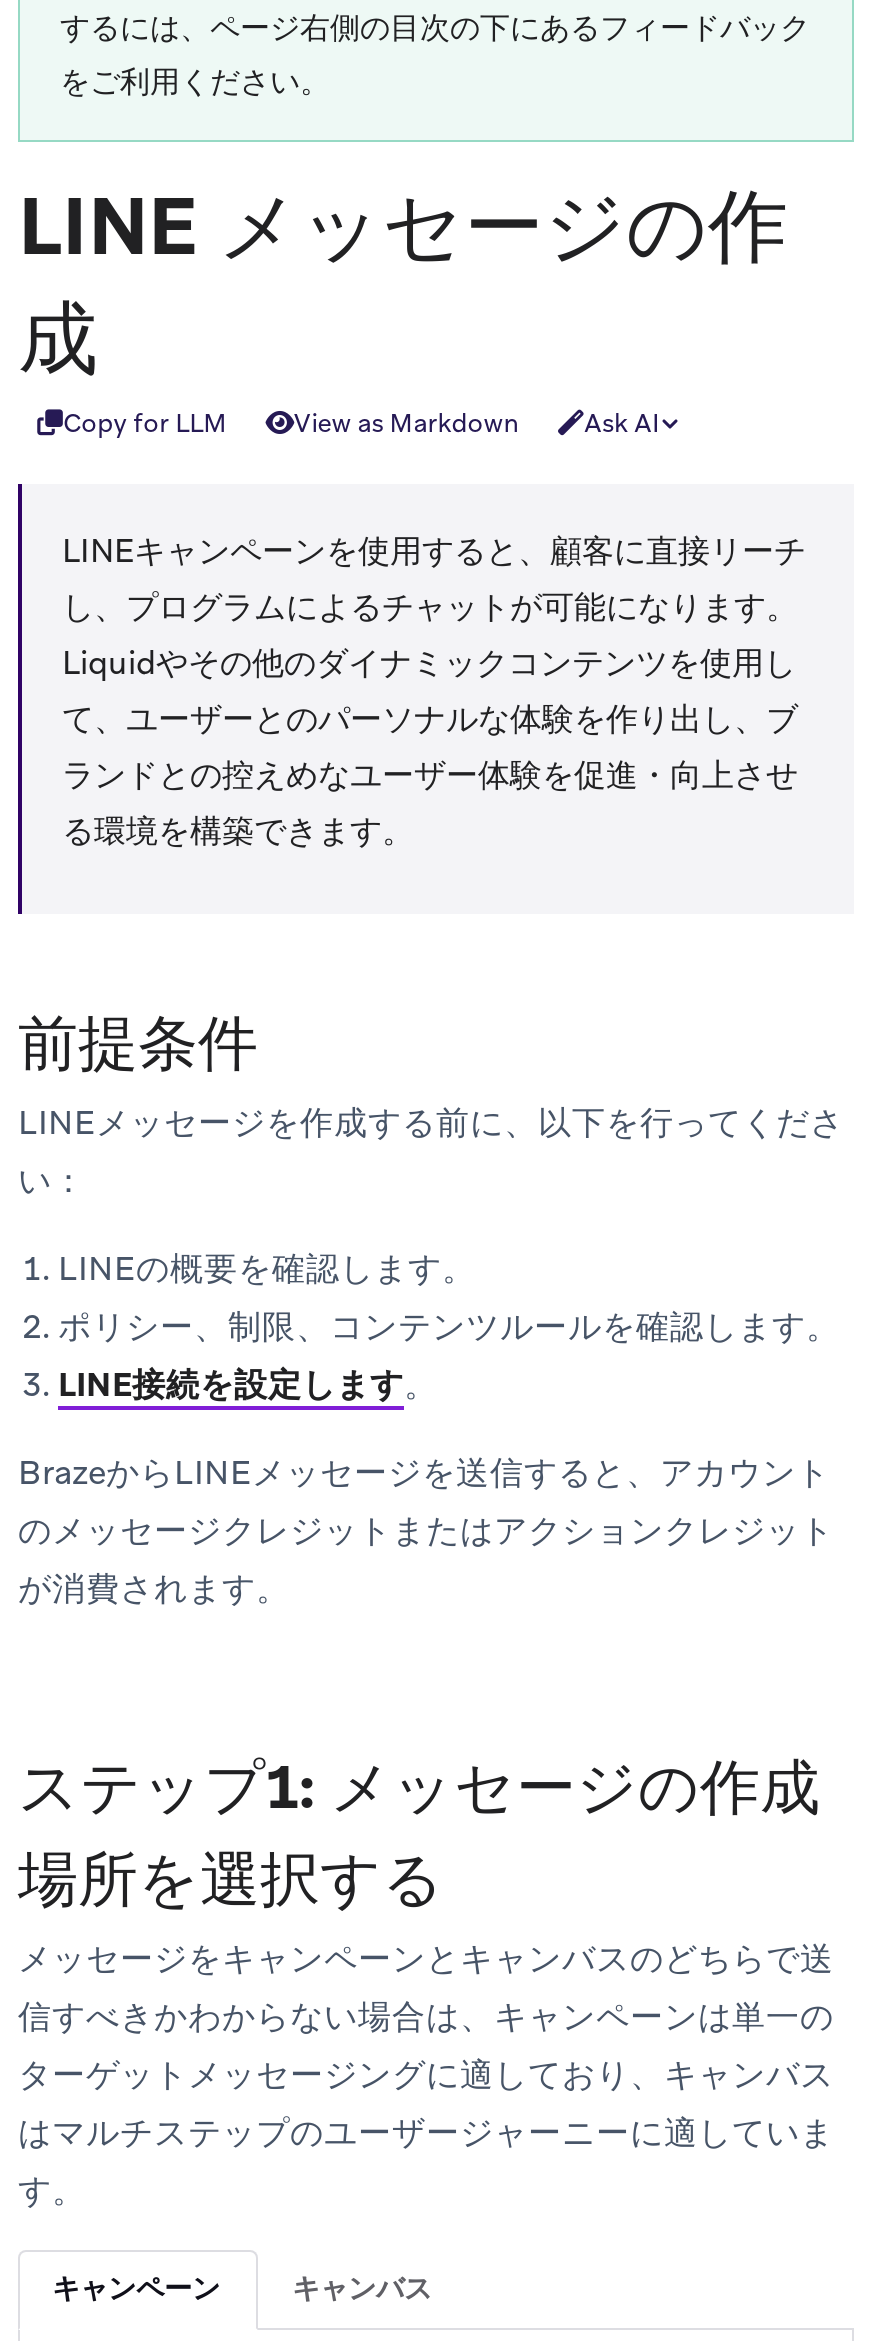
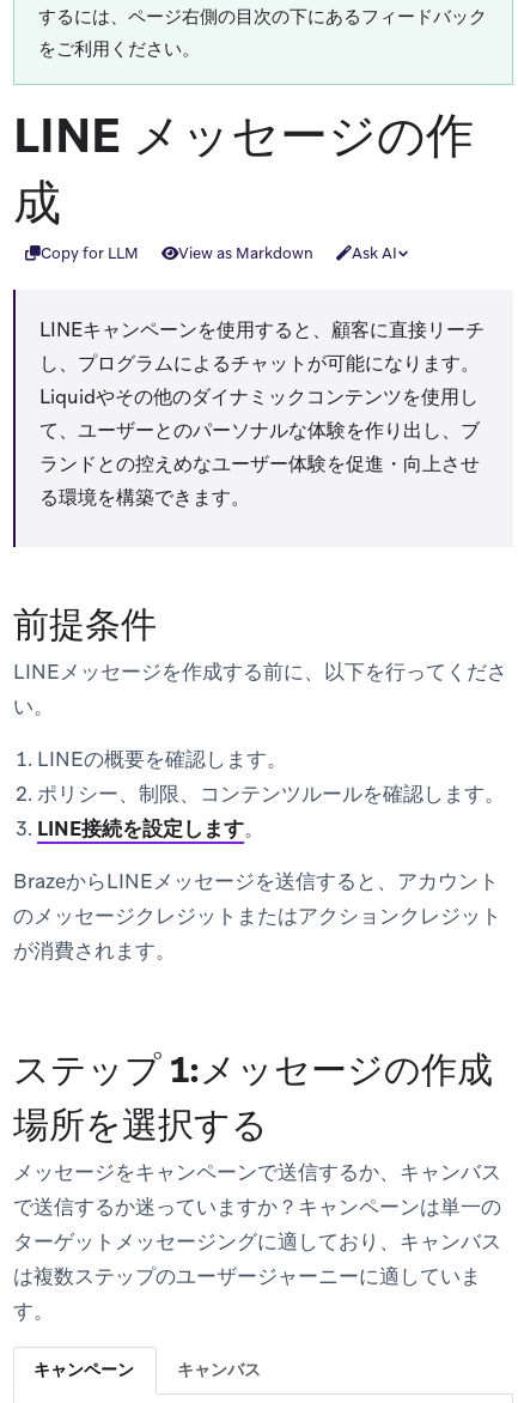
- い：
+ い。

- ステップ1: メッセージの作成
+ ステップ 1:メッセージの作成

- メッセージをキャンペーンとキャンバスのどちらで送
+ メッセージをキャンペーンで送信するか、キャンバス

- 信すべきかわからない場合は、キャンペーンは単一の
+ で送信するか迷っていますか？キャンペーンは単一の

- はマルチステップのユーザージャーニーに適していま
+ は複数ステップのユーザージャーニーに適していま
